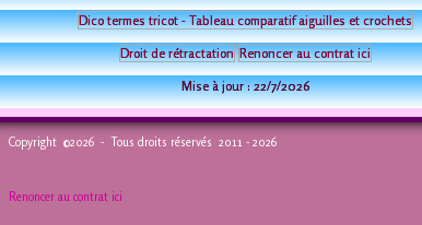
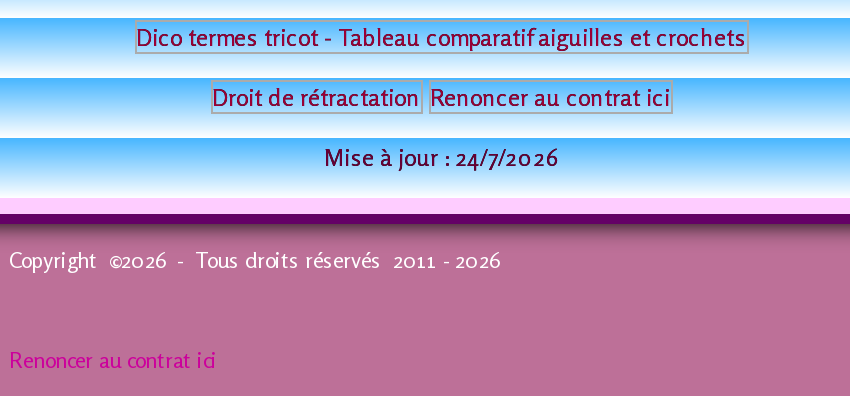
- Mise à jour : 22/7/2026
+ Mise à jour : 24/7/2026
